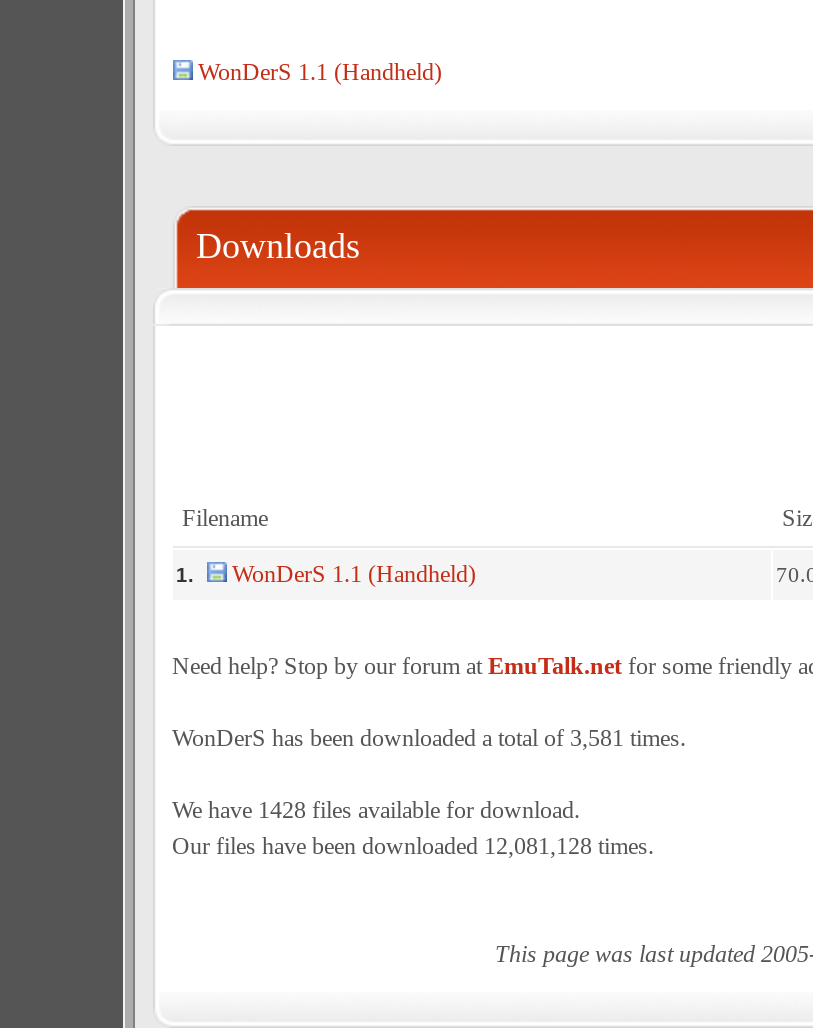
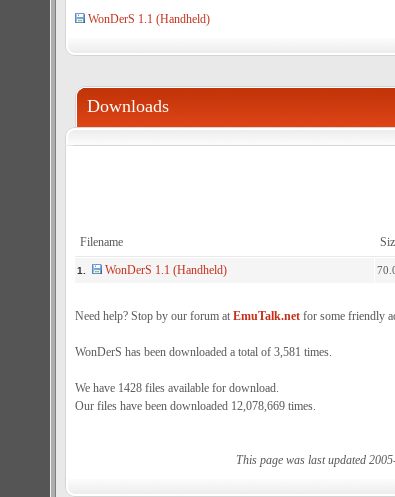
- Our files have been downloaded 12,081,128 times.
+ Our files have been downloaded 12,078,669 times.
